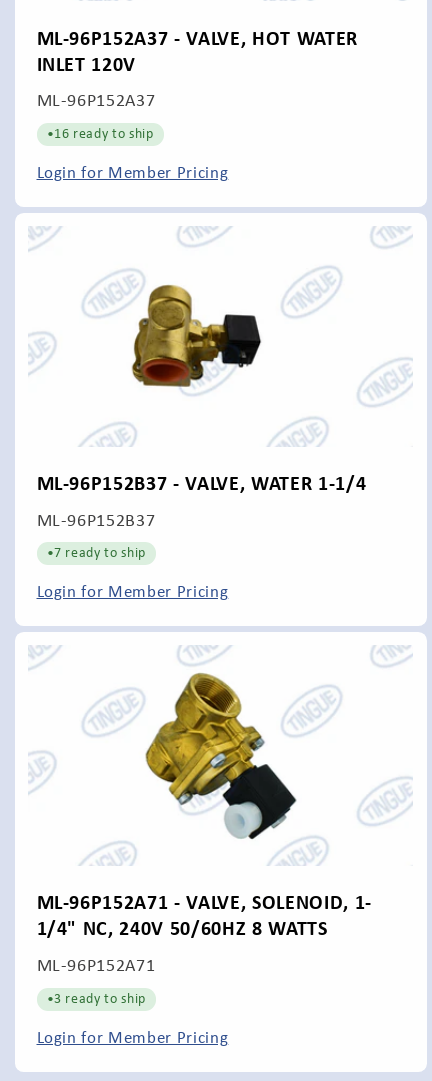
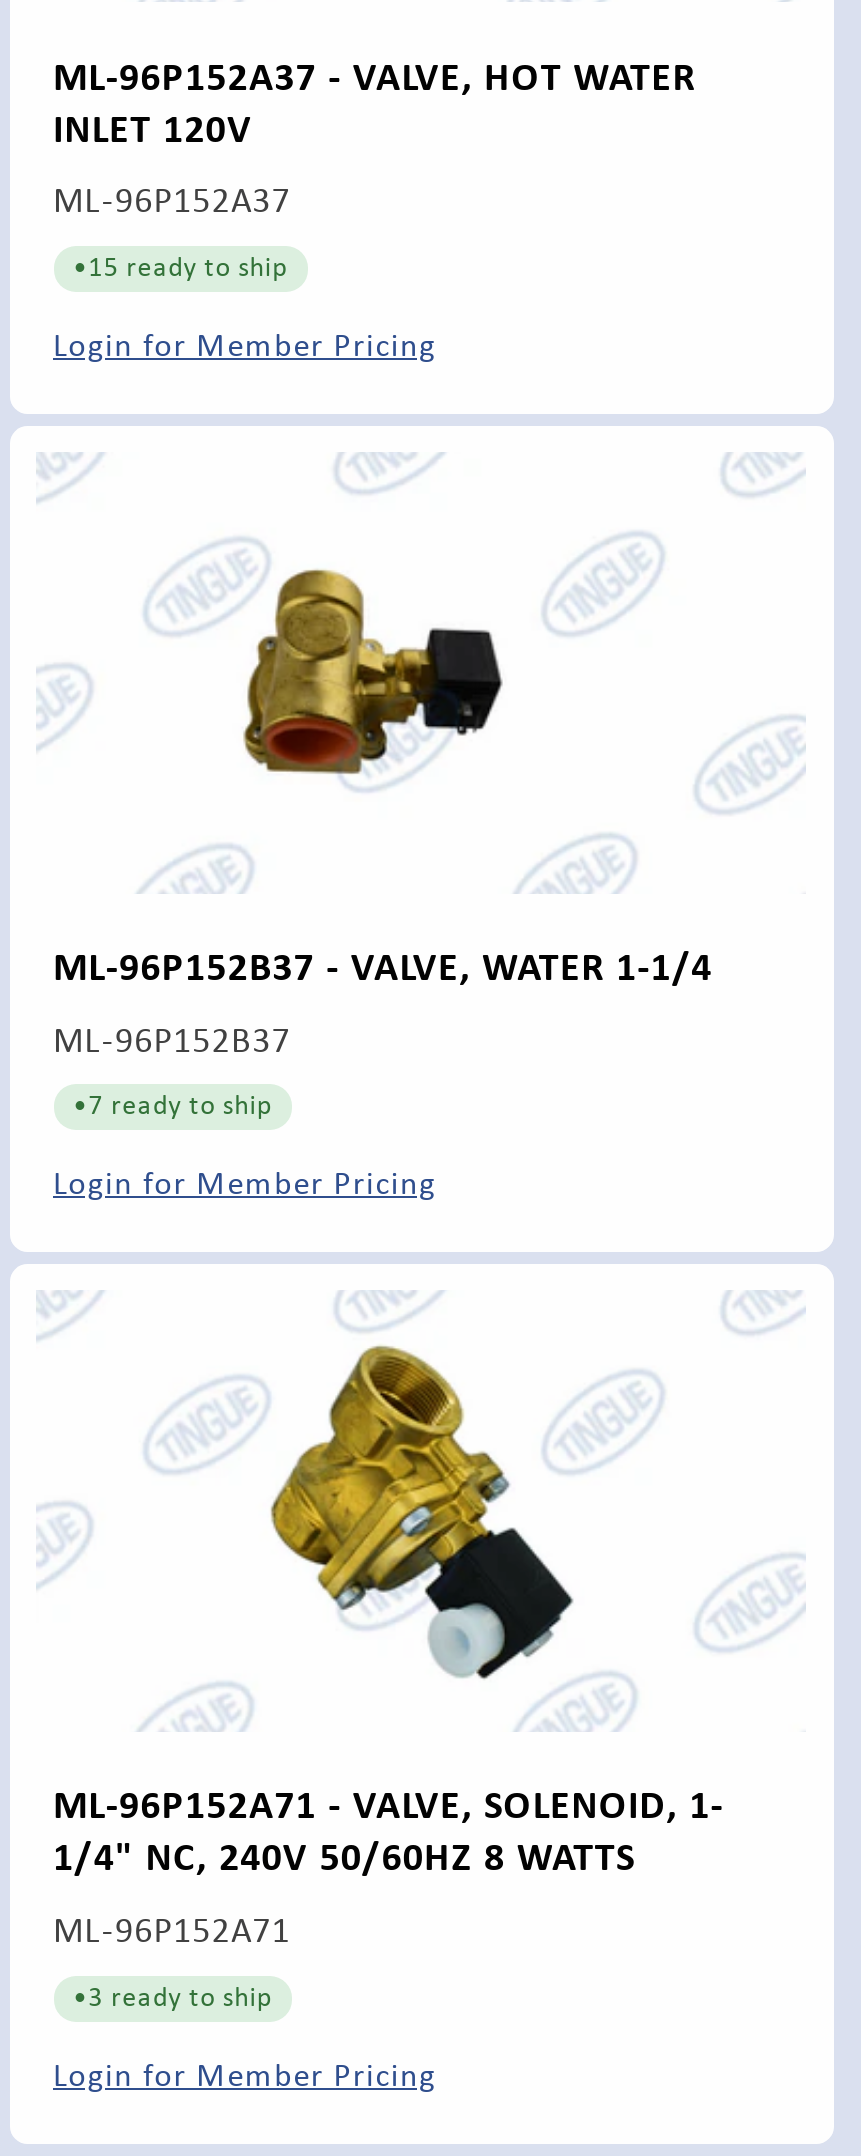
- • 16 ready to ship
+ • 15 ready to ship
